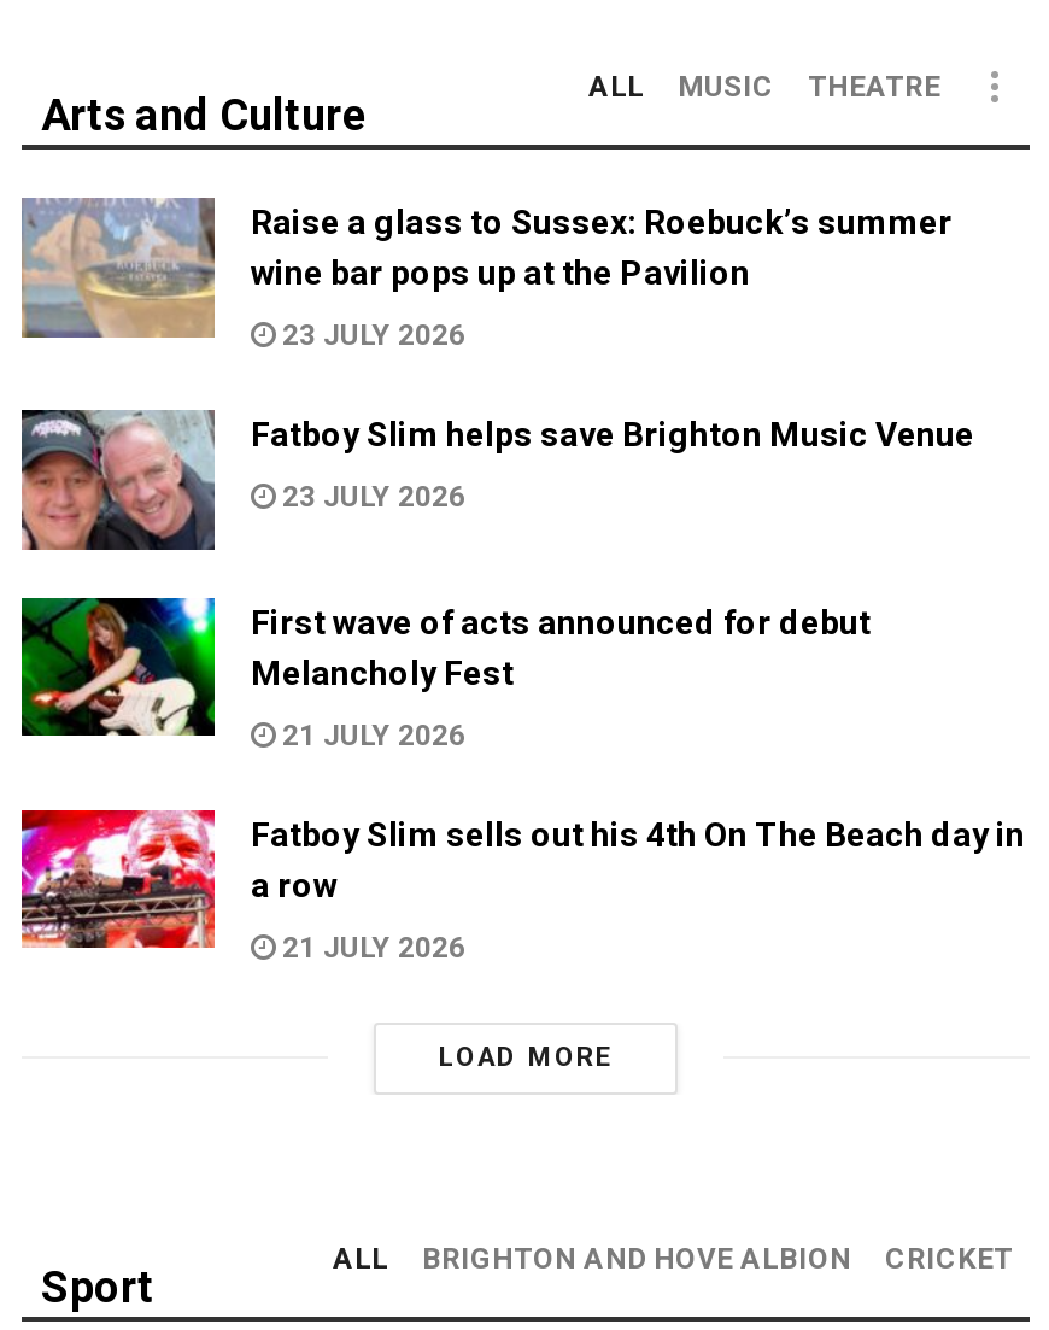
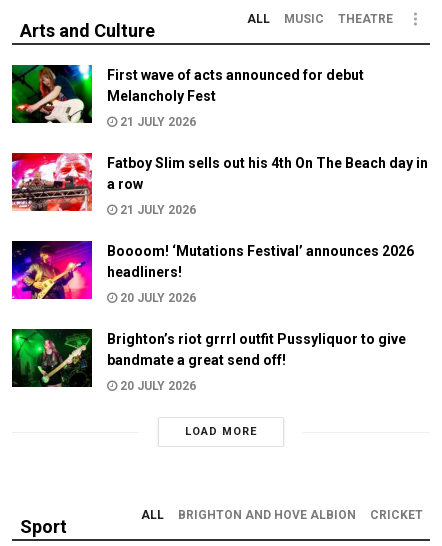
- [image]
- Raise a glass to Sussex: Roebuck’s summer
- wine bar pops up at the Pavilion
- 23 JULY 2026
- Fatboy Slim helps save Brighton Music Venue
- 23 JULY 2026

- [image]

moved up: [image] | First wave of acts announced for debut | Melancholy Fest | 21 JULY 2026 | Fatboy Slim sells out his 4th On The Beach day in | a row | 21 JULY 2026

+ [image]
+ Boooom! ‘Mutations Festival’ announces 2026
+ headliners!
+ 20 JULY 2026
+ Brighton’s riot grrrl outfit Pussyliquor to give
+ bandmate a great send off!
+ 20 JULY 2026

+ [image]
